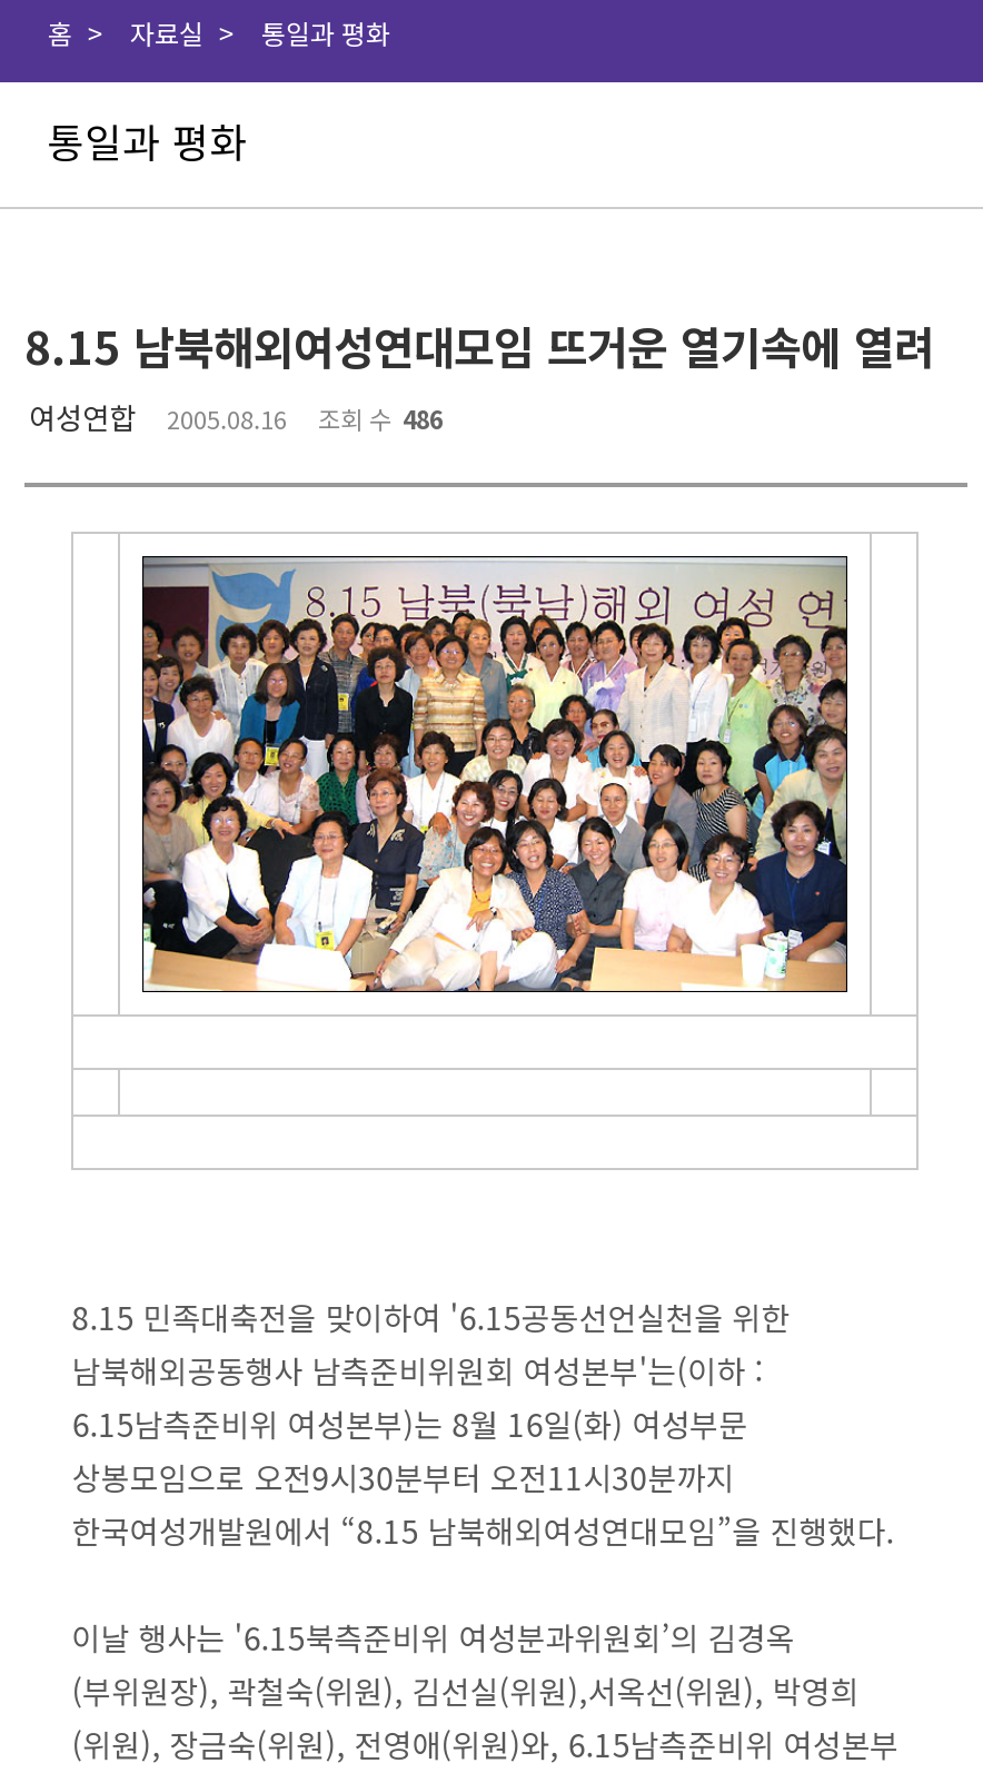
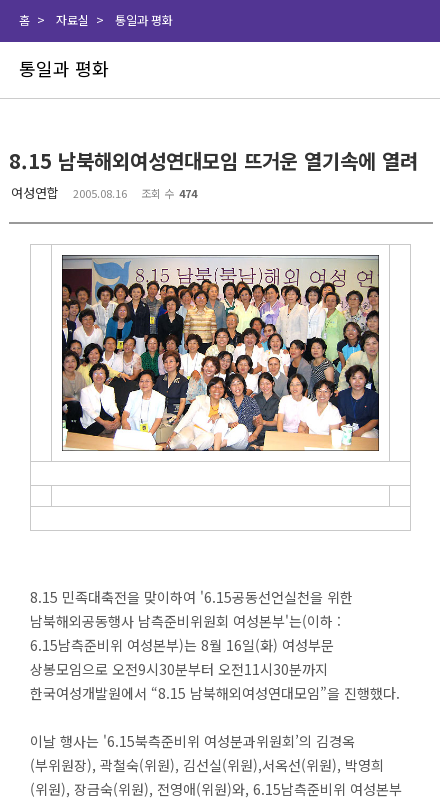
- 여성연합 2005.08.16 조회 수 486
+ 여성연합 2005.08.16 조회 수 474
